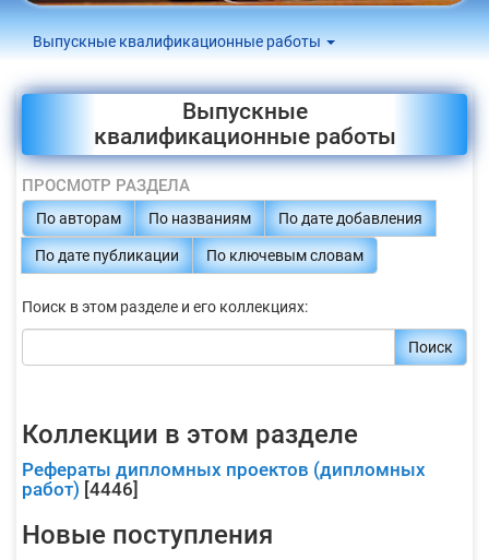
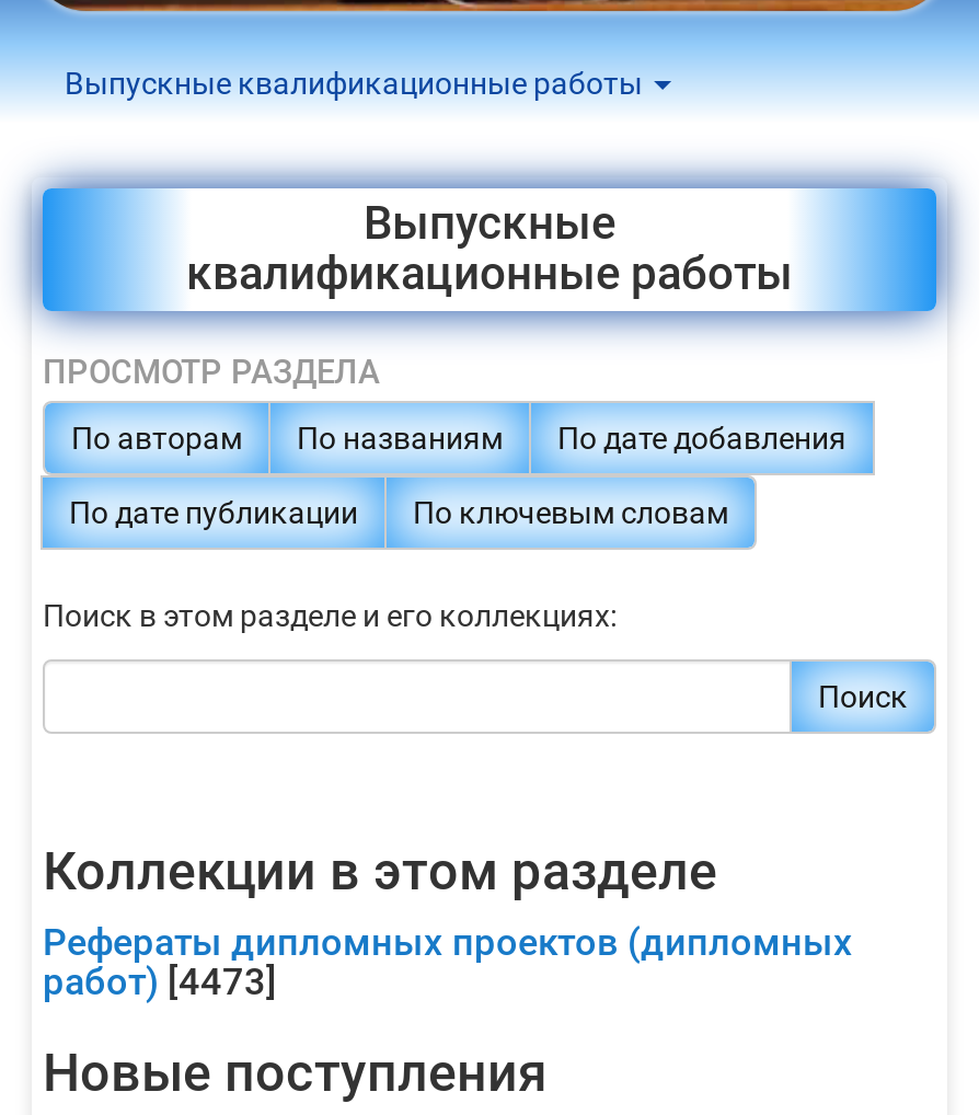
- работ) [4446]
+ работ) [4473]
